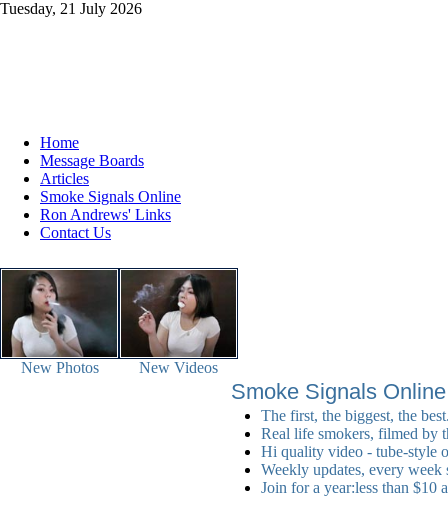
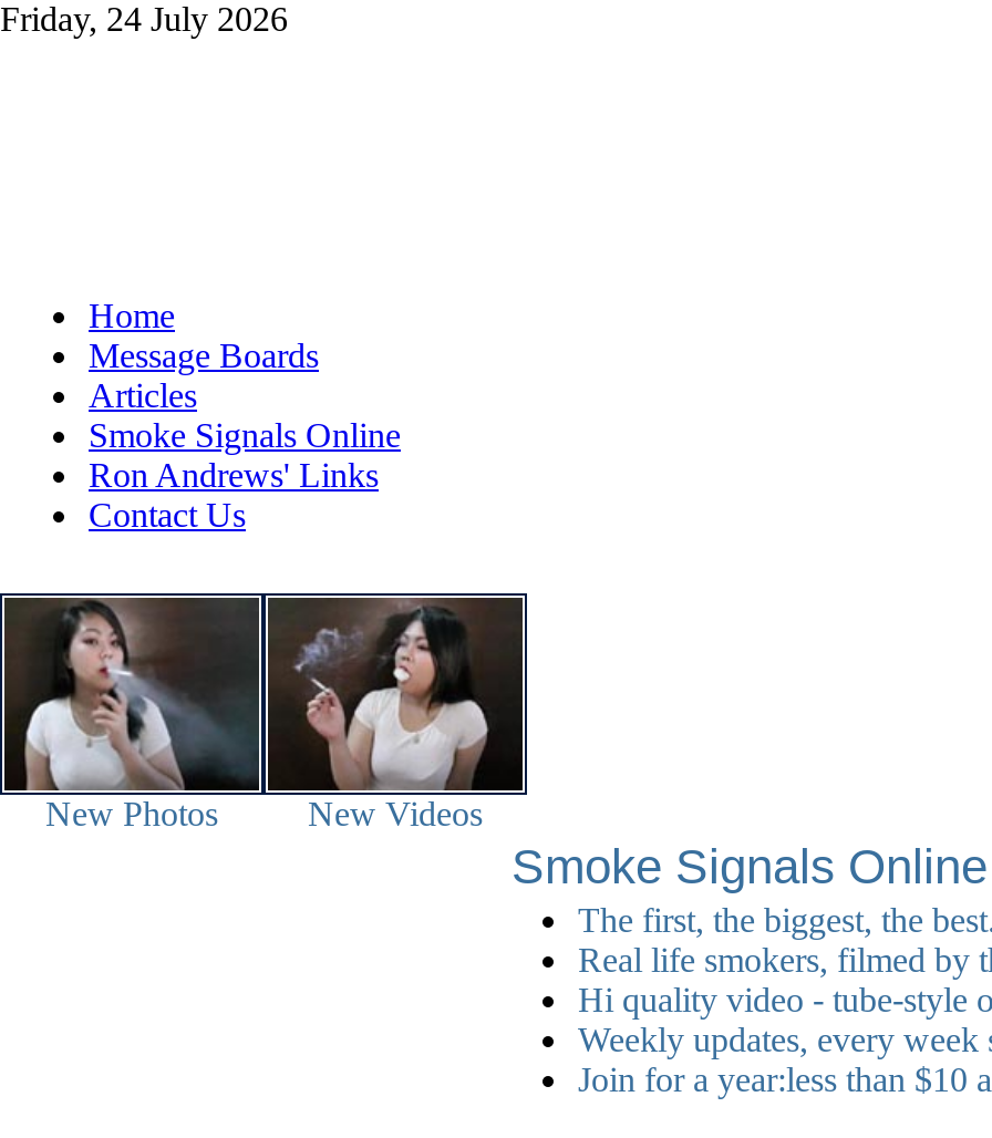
- Tuesday, 21 July 2026
+ Friday, 24 July 2026
